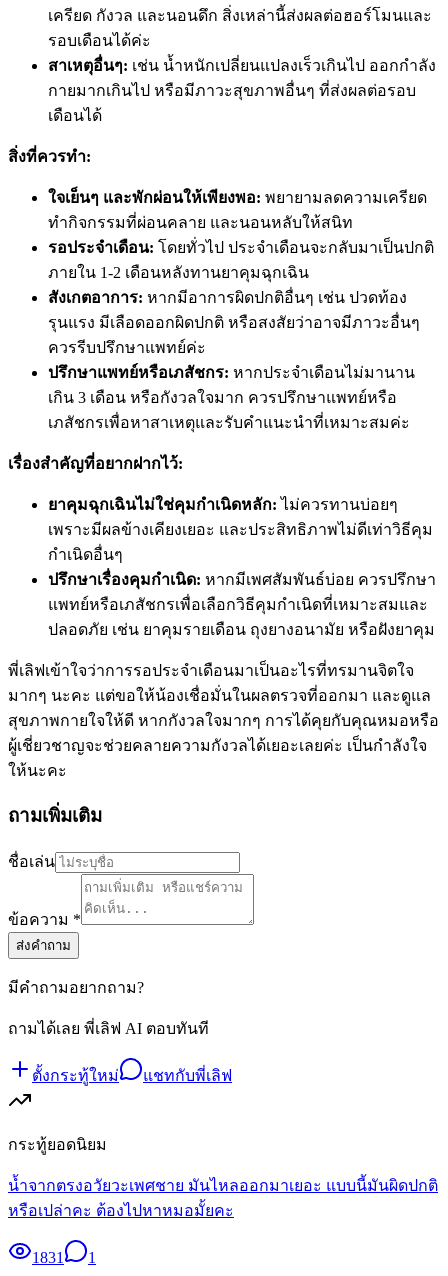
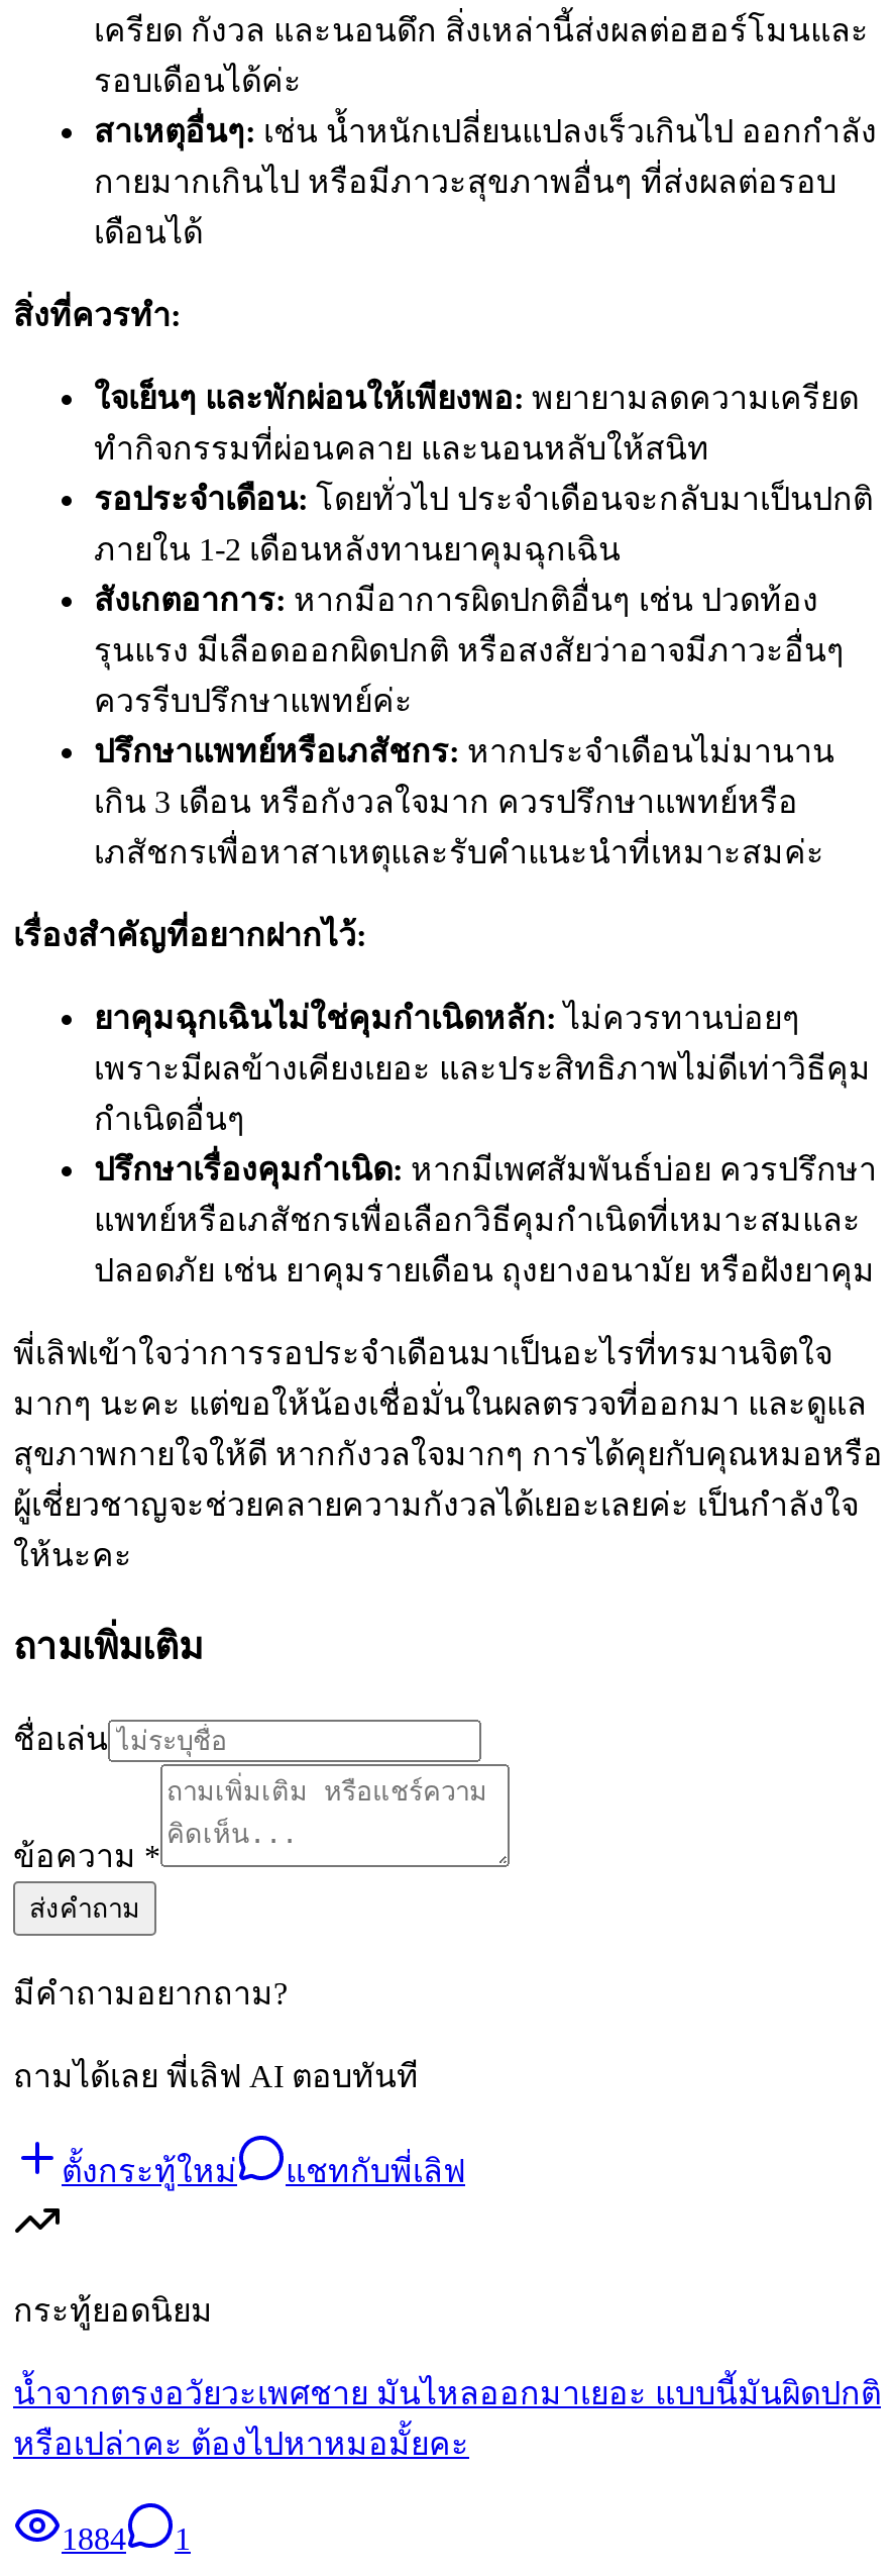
- 1831 1
+ 1884 1
